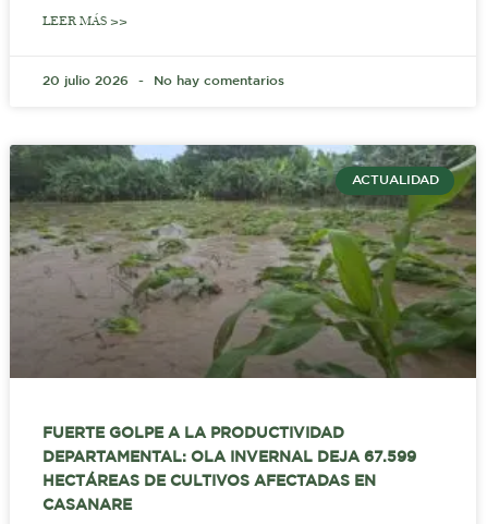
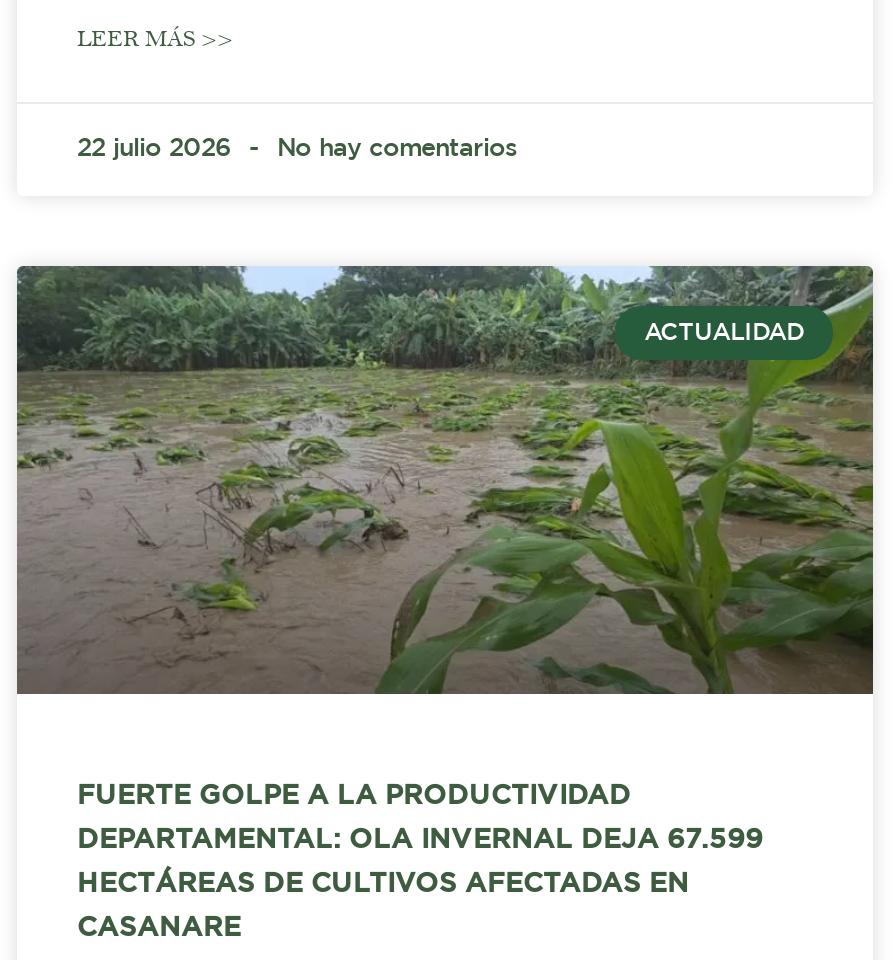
- 20 julio 2026 No hay comentarios
+ 22 julio 2026 No hay comentarios
